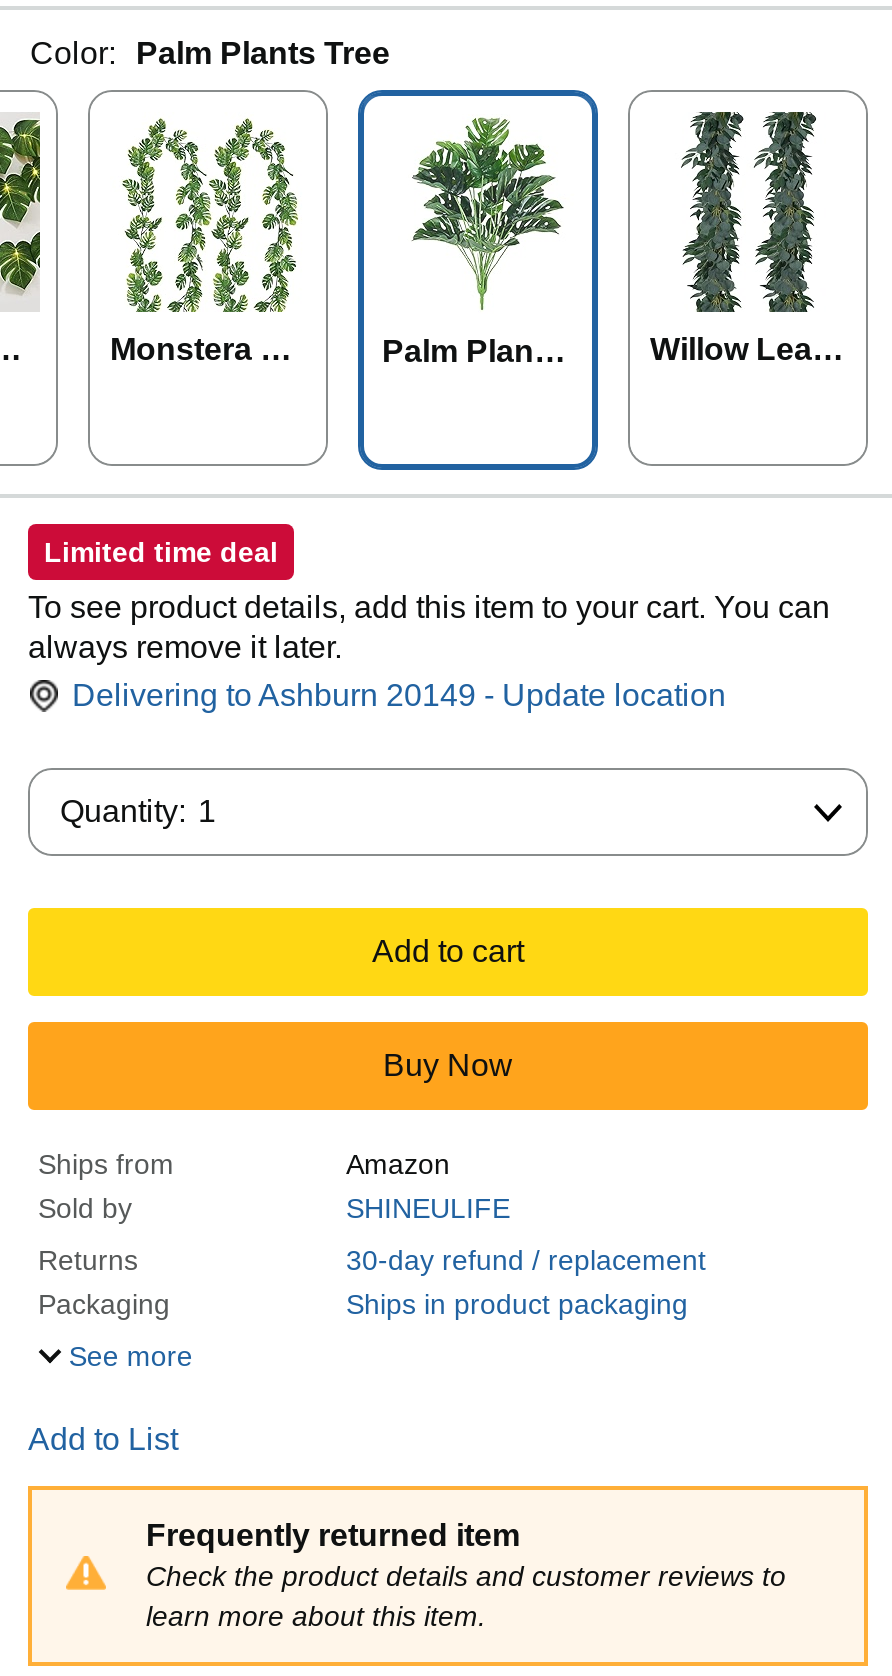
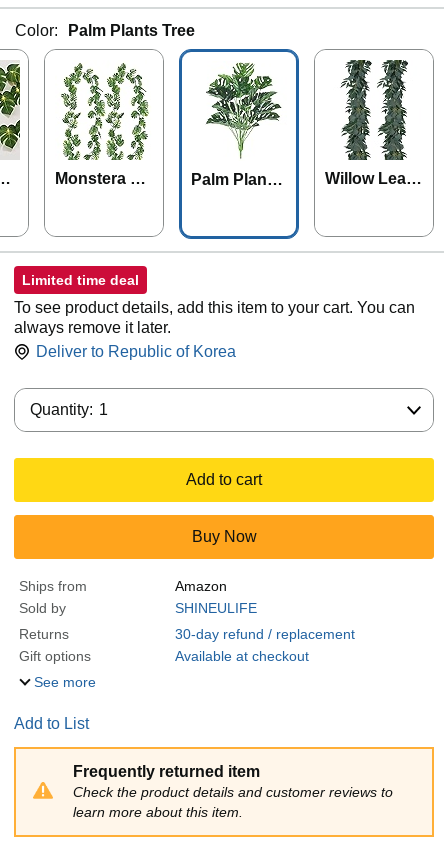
- Delivering to Ashburn 20149 - Update location
+ Deliver to Republic of Korea

- Packaging
- Ships in product packaging
+ Gift options
+ Available at checkout
